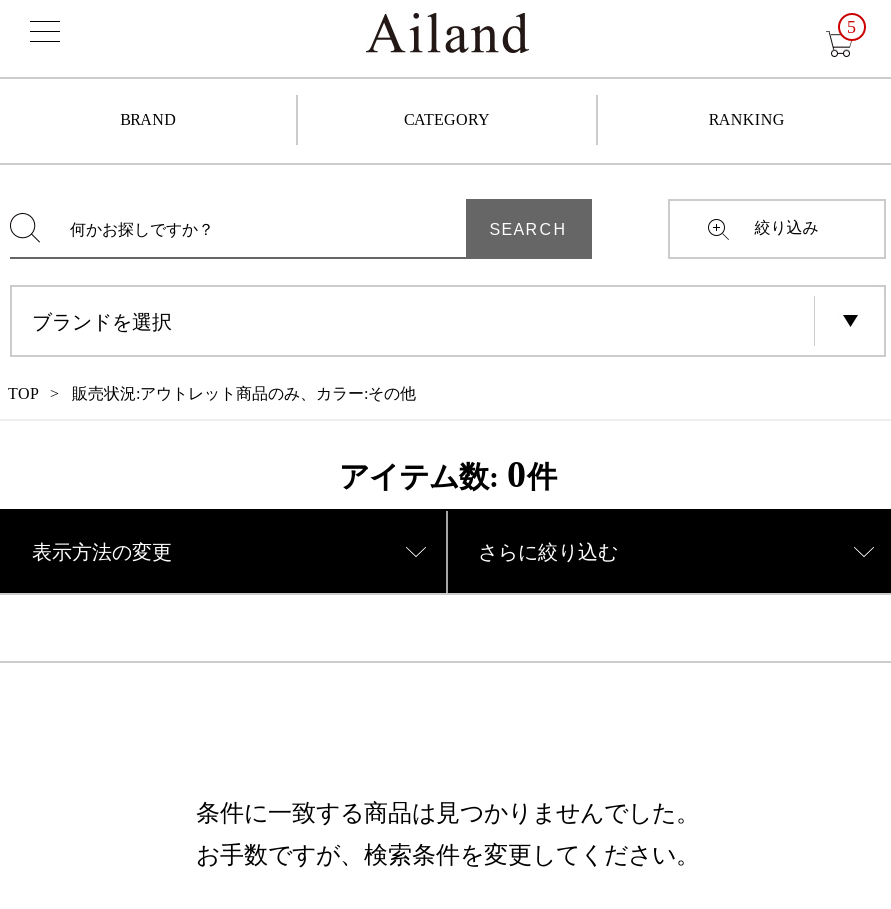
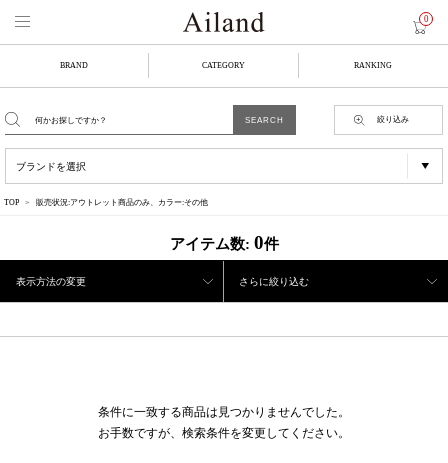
- 5
+ 0
